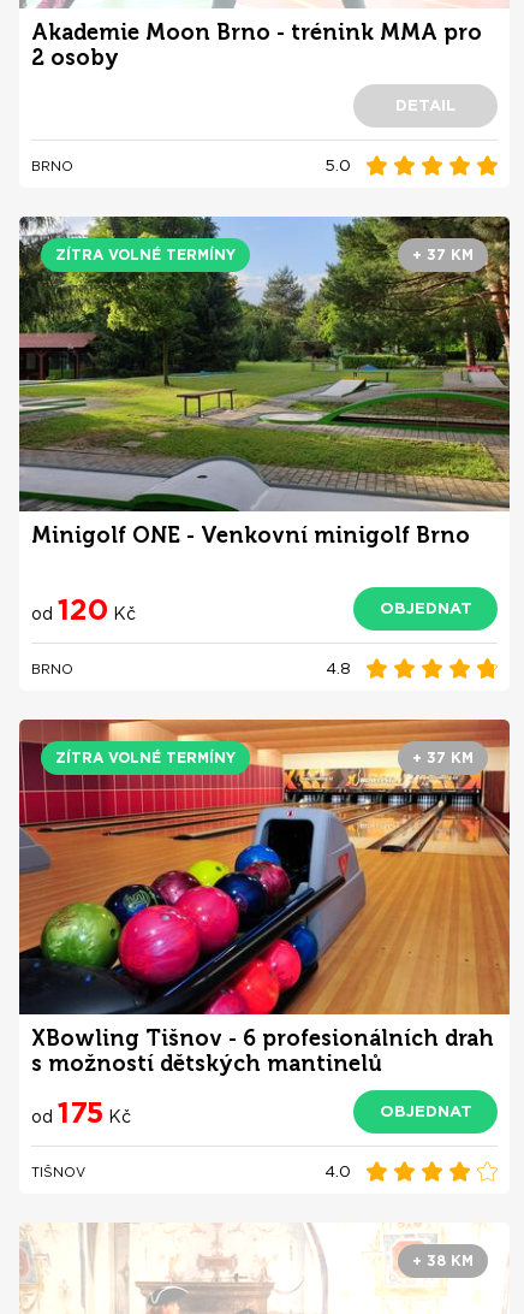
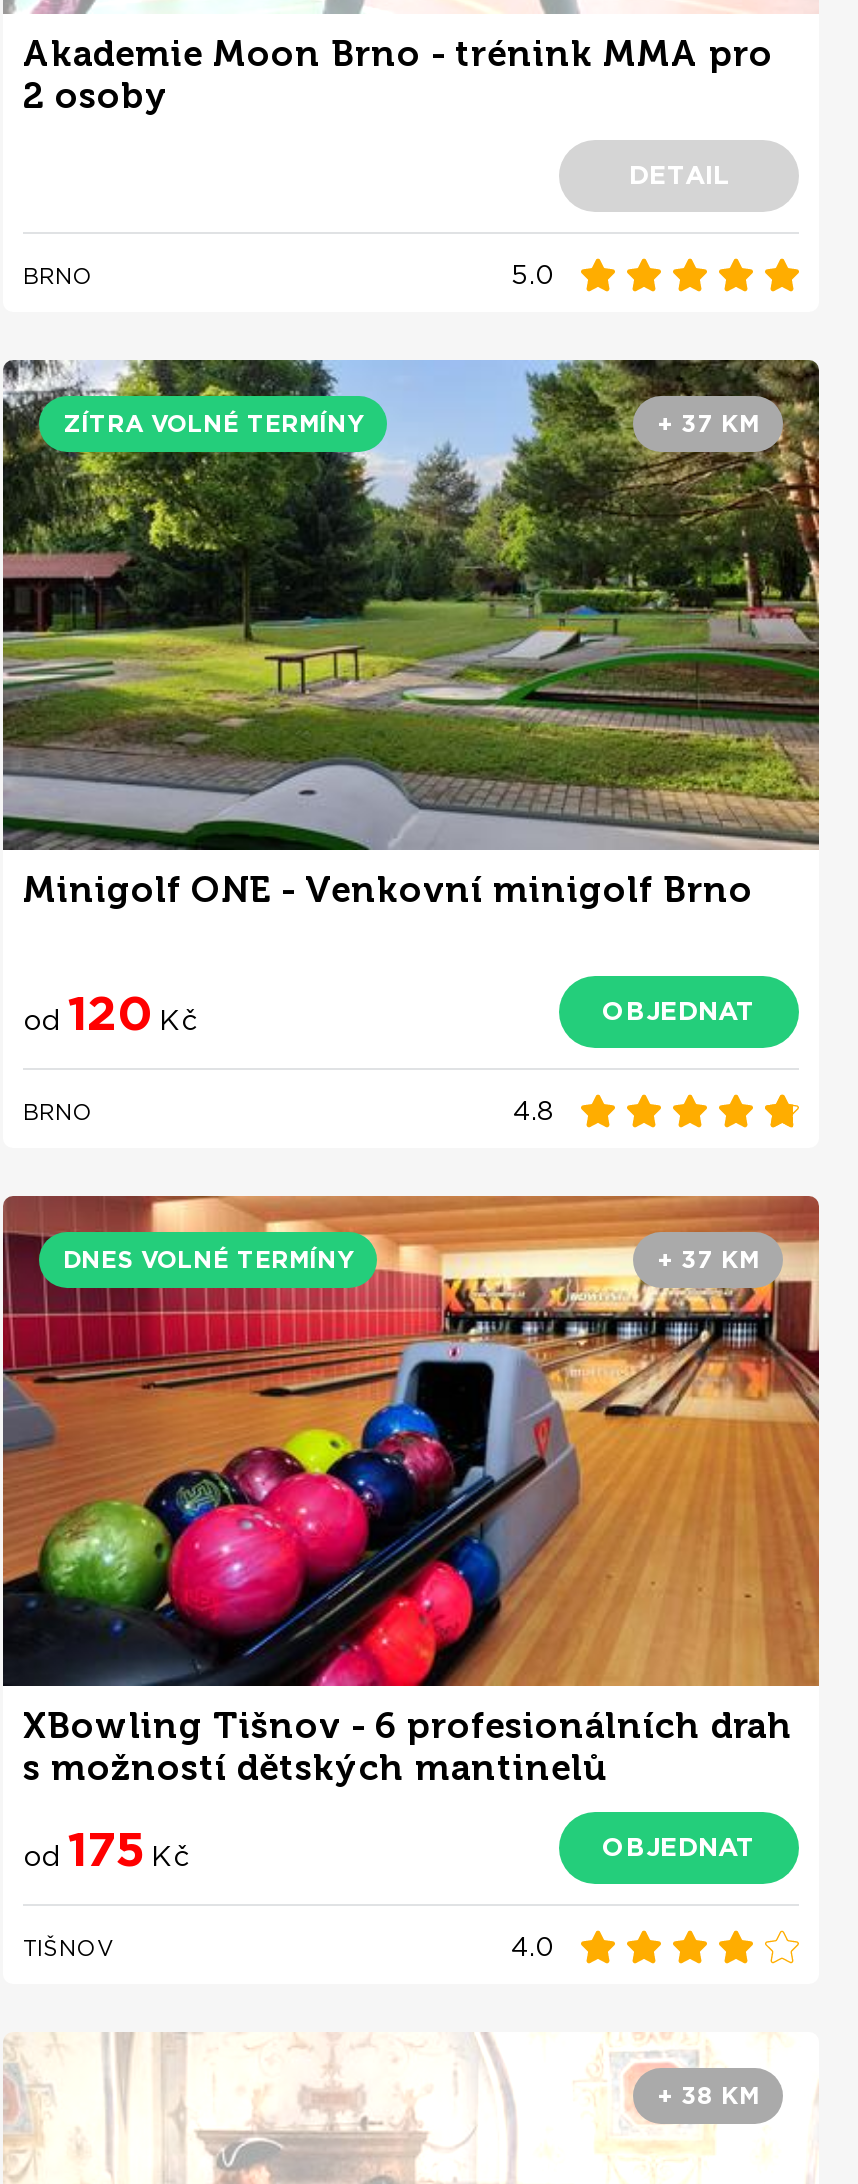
- ZÍTRA VOLNÉ TERMÍNY
+ DNES VOLNÉ TERMÍNY
